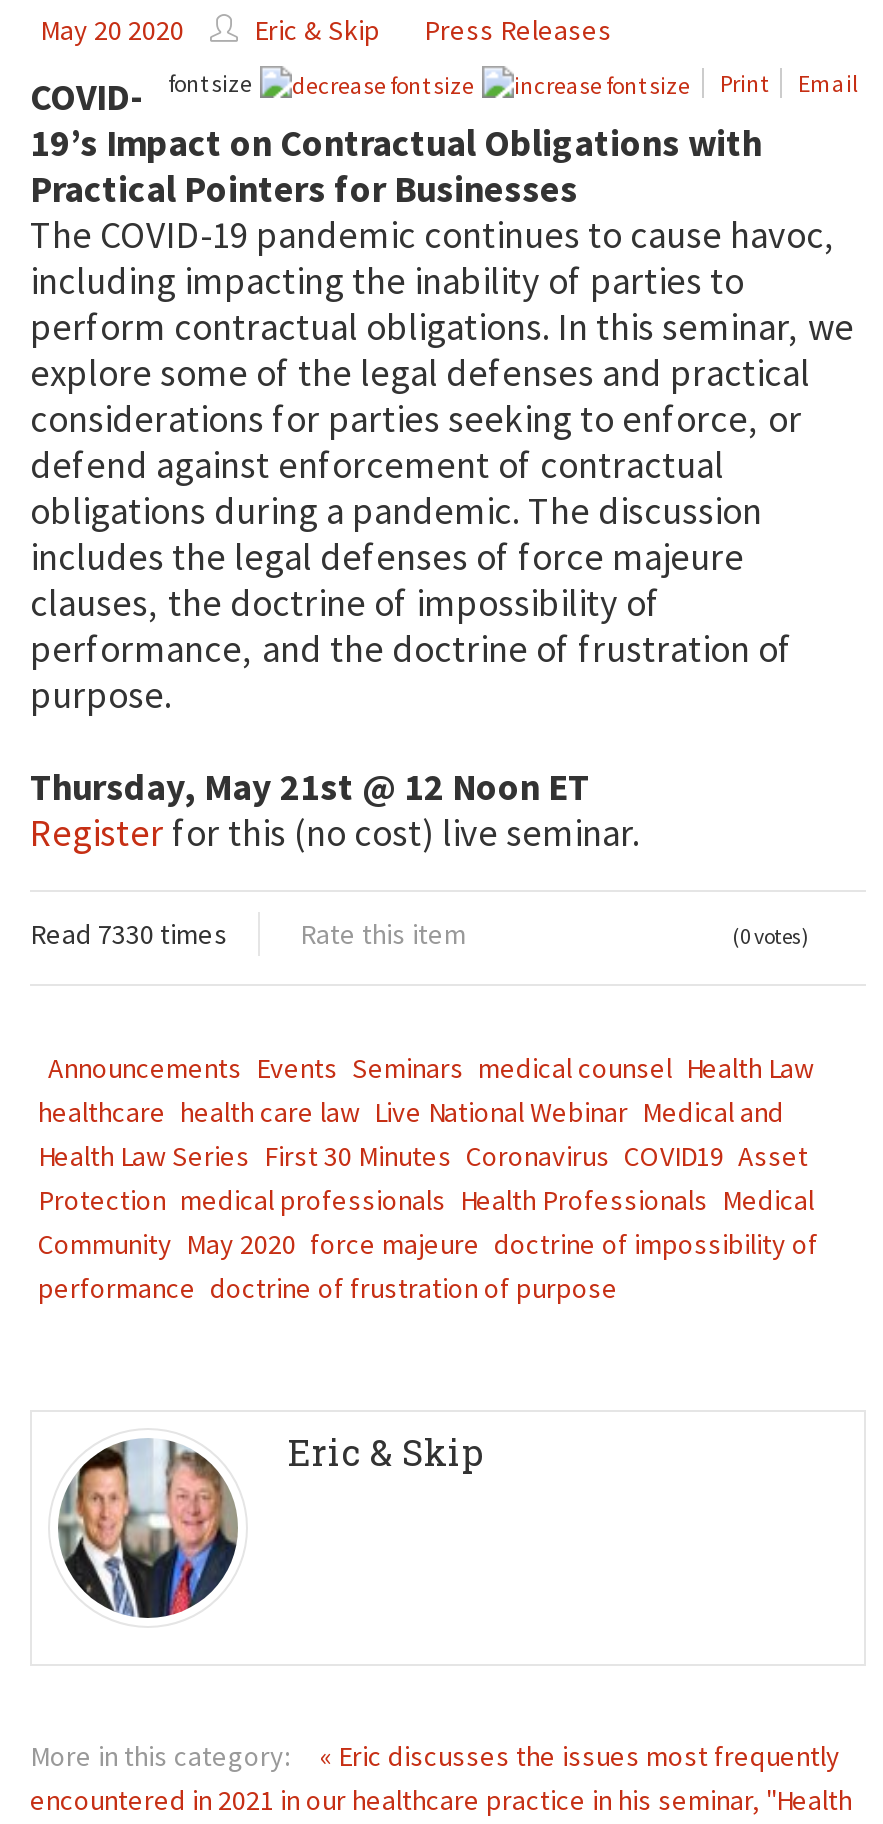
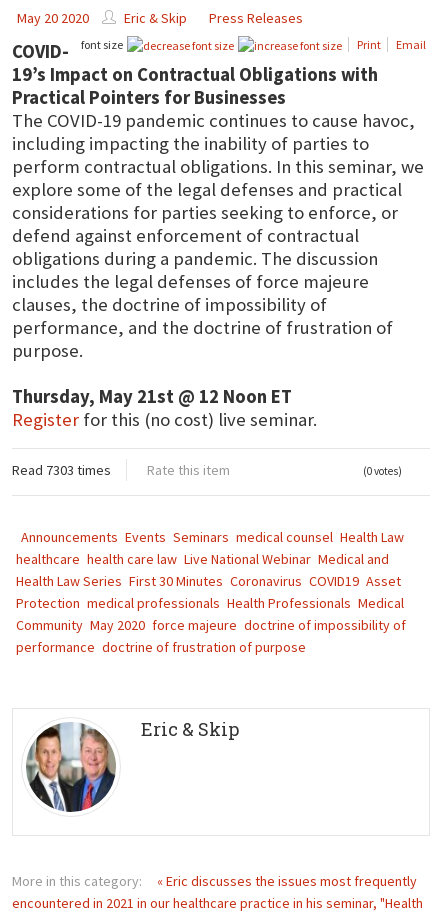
- Read 7330 times Rate this item
+ Read 7303 times Rate this item
